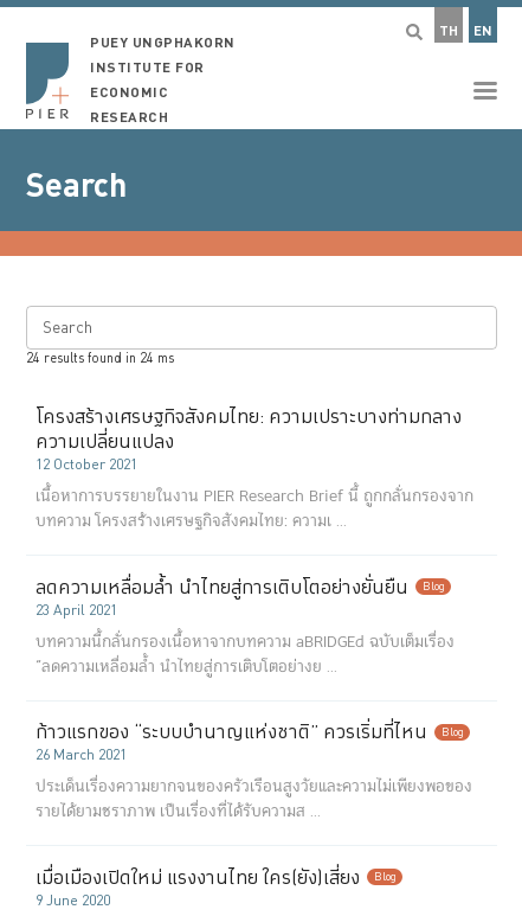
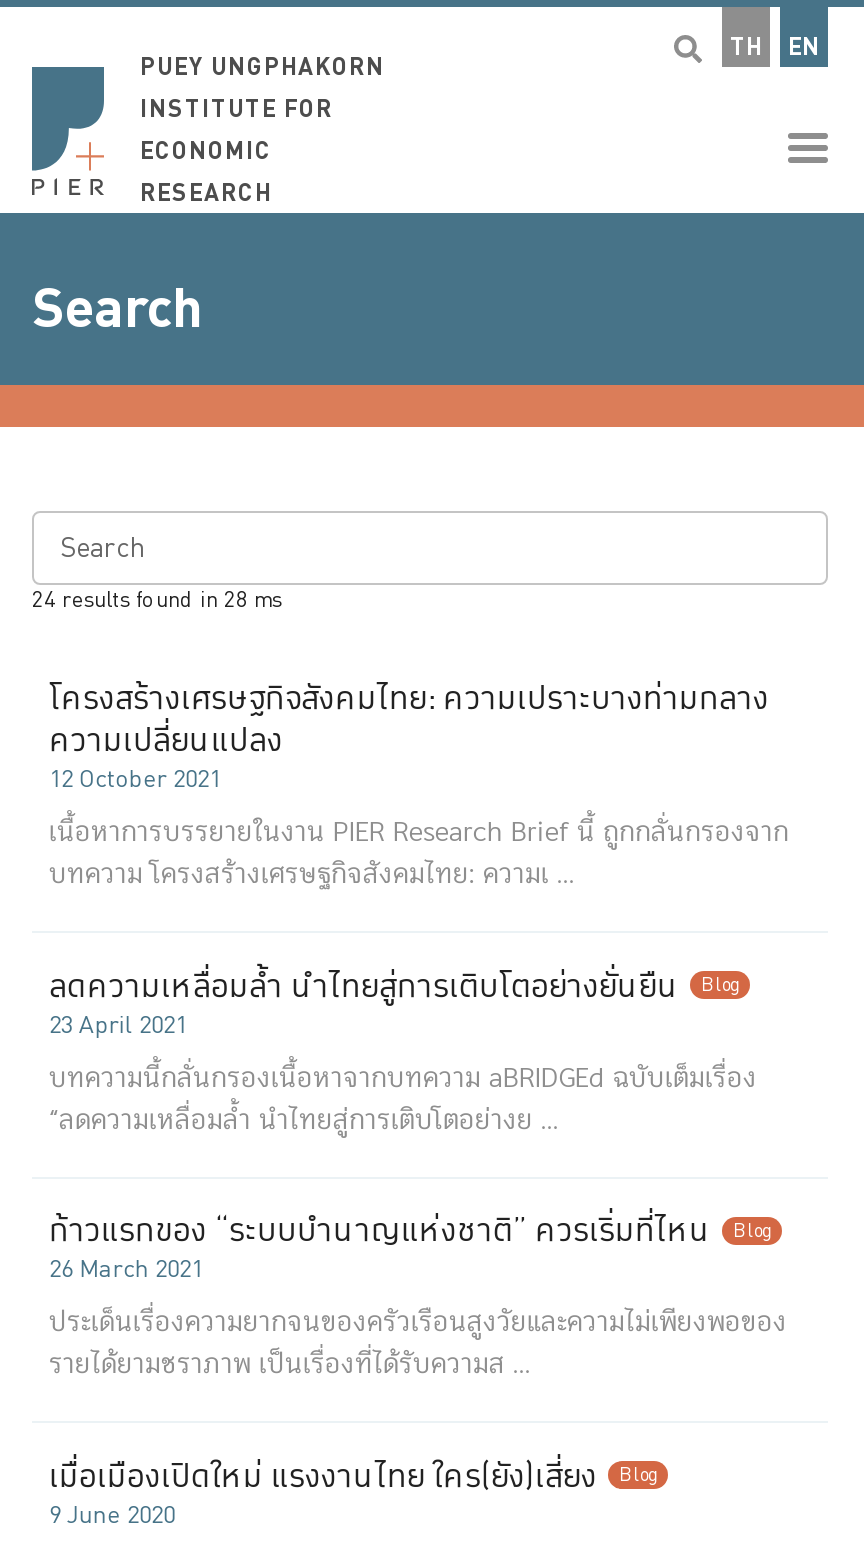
- 24 results found in 24 ms
+ 24 results found in 28 ms
